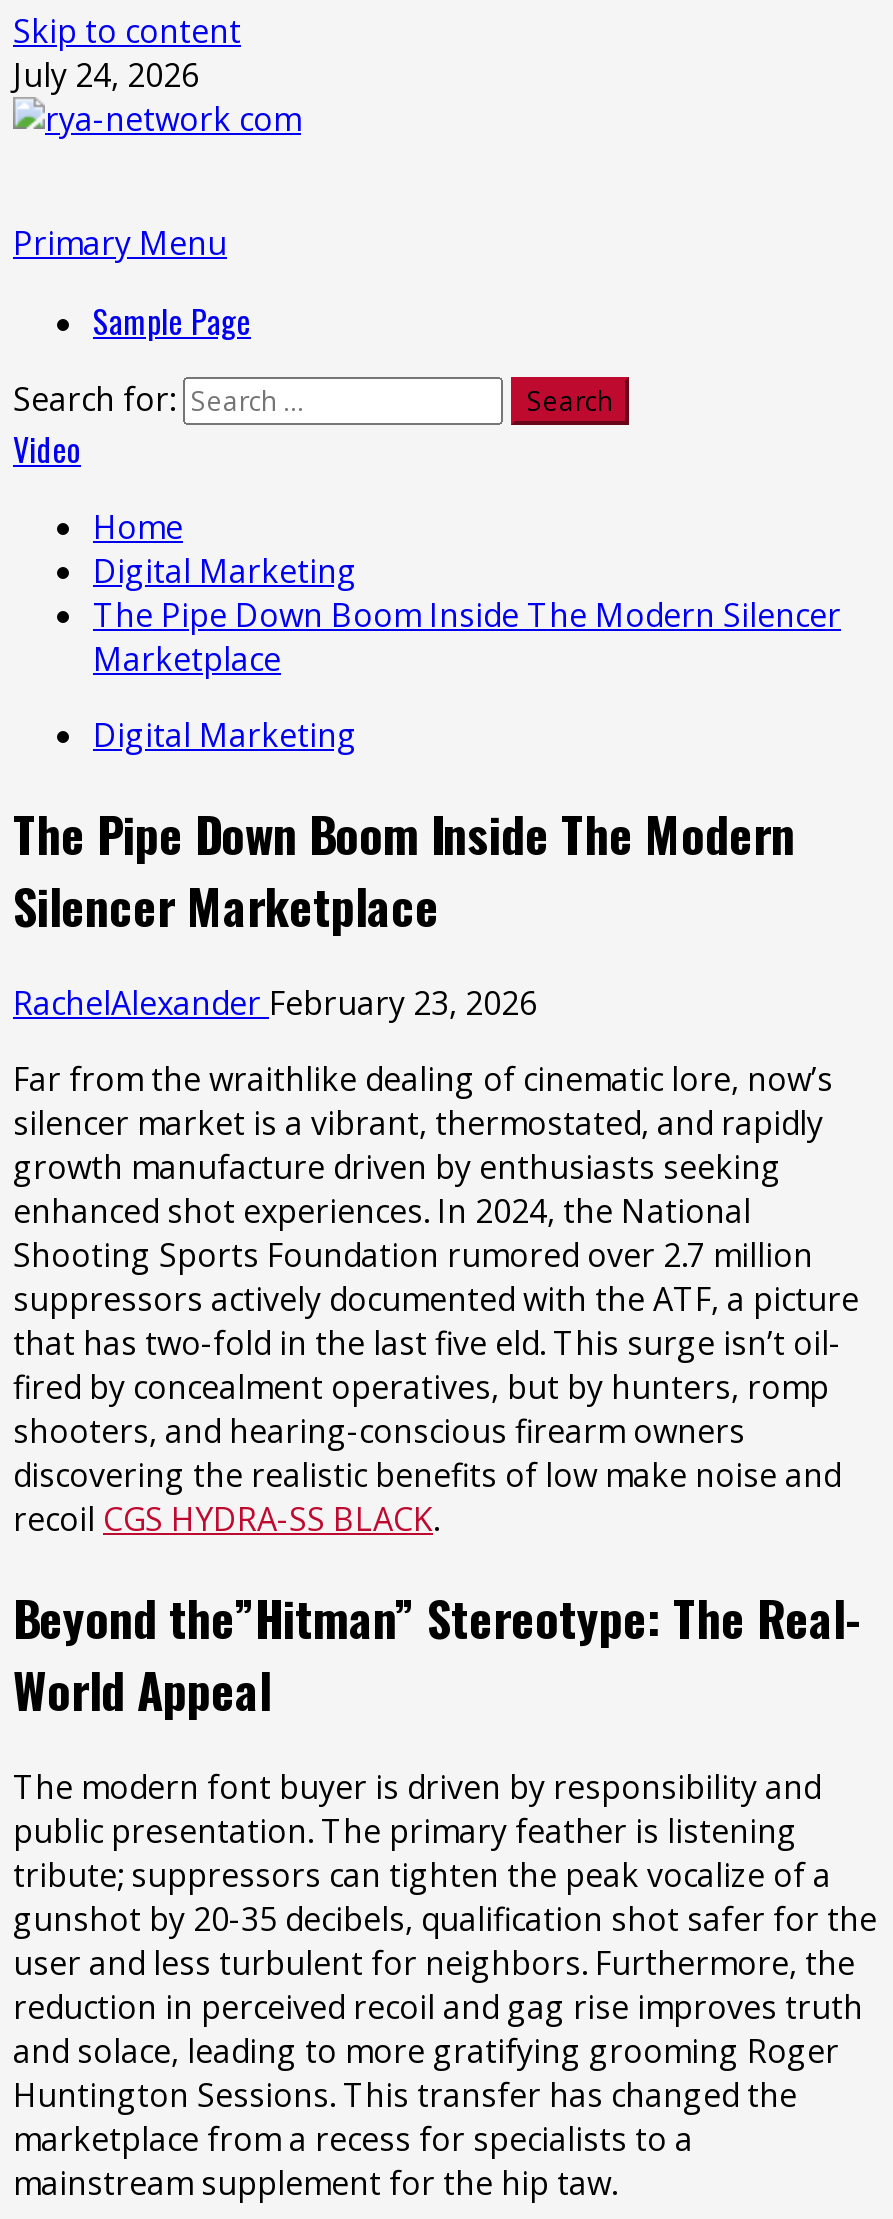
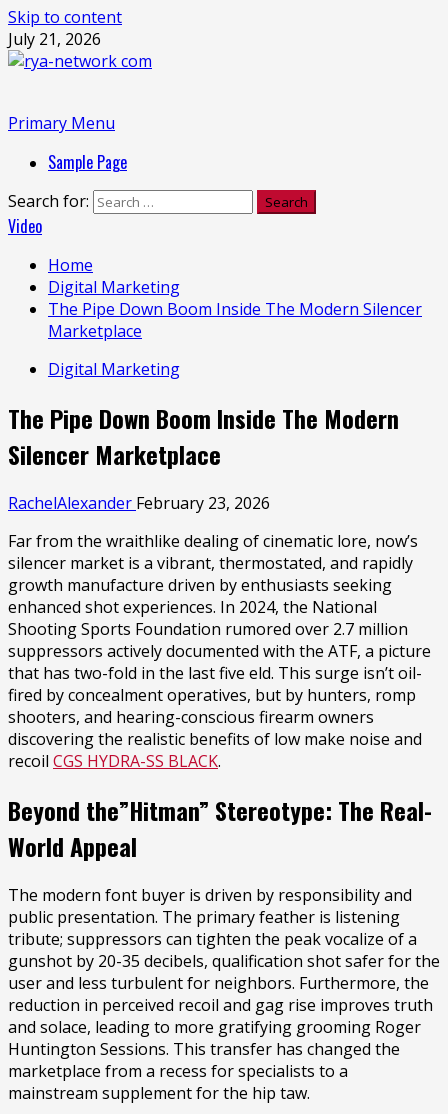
- July 24, 2026
+ July 21, 2026
